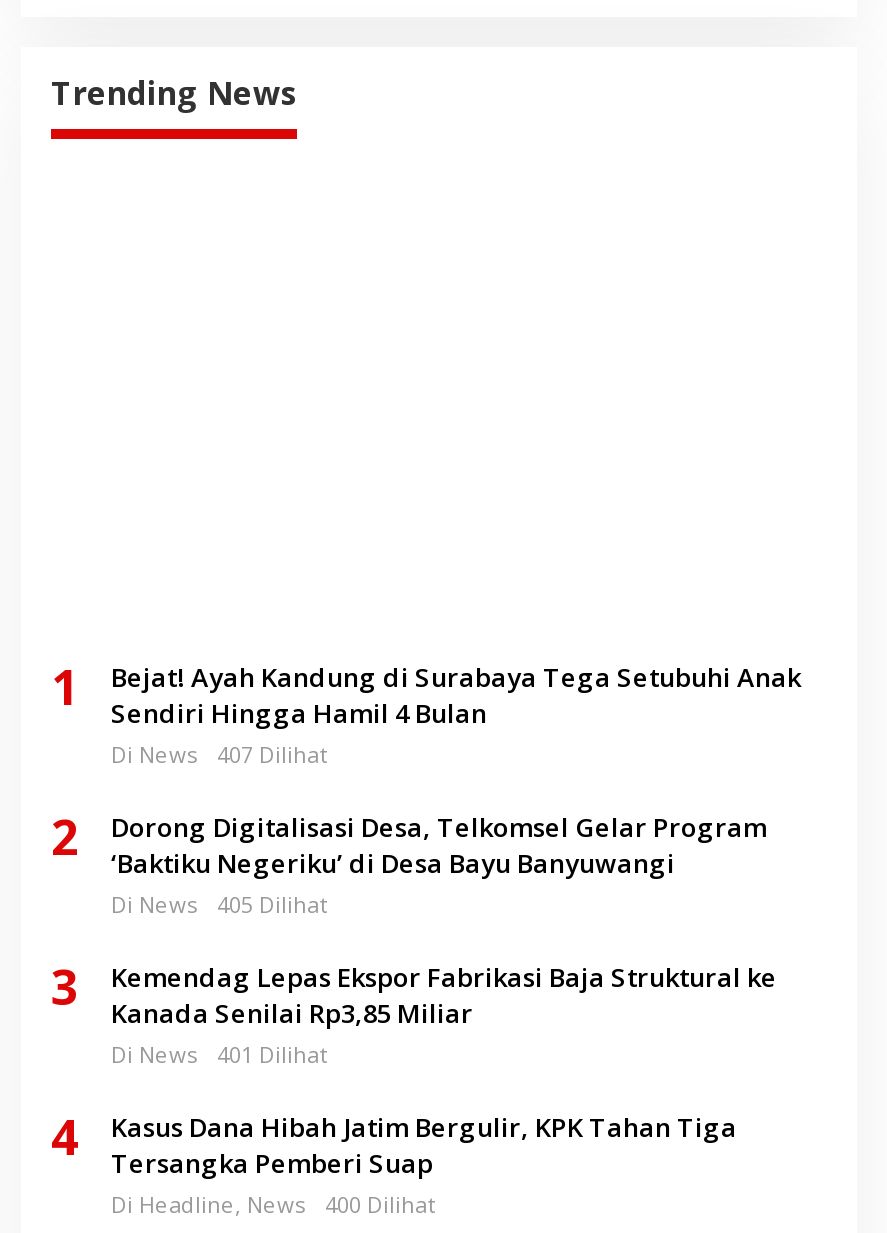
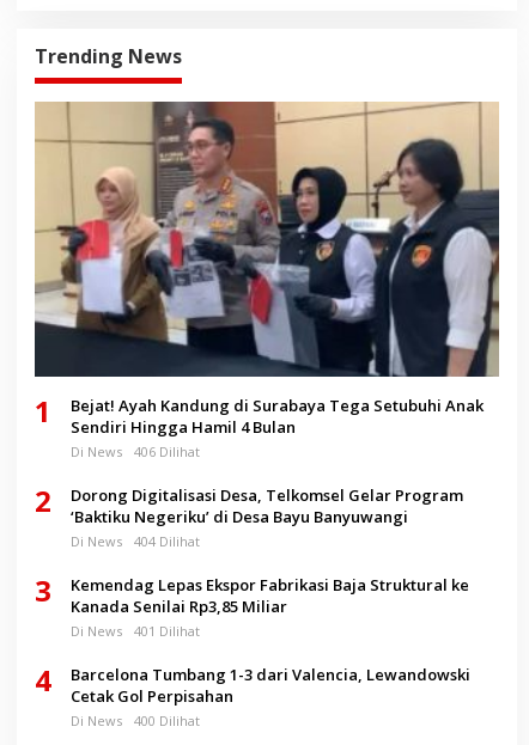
+ [image]

- Di News 407 Dilihat
+ Di News 406 Dilihat

- Di News 405 Dilihat
+ Di News 404 Dilihat

- Kasus Dana Hibah Jatim Bergulir, KPK Tahan Tiga
- Tersangka Pemberi Suap
- Di Headline, News
+ Barcelona Tumbang 1-3 dari Valencia, Lewandowski
+ Cetak Gol Perpisahan
+ Di News
